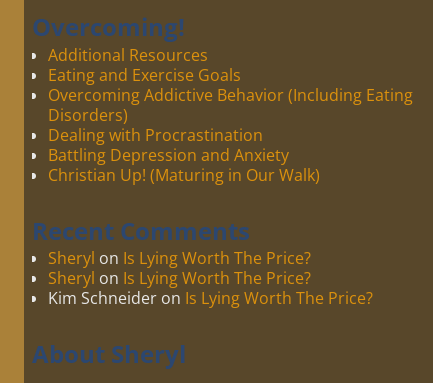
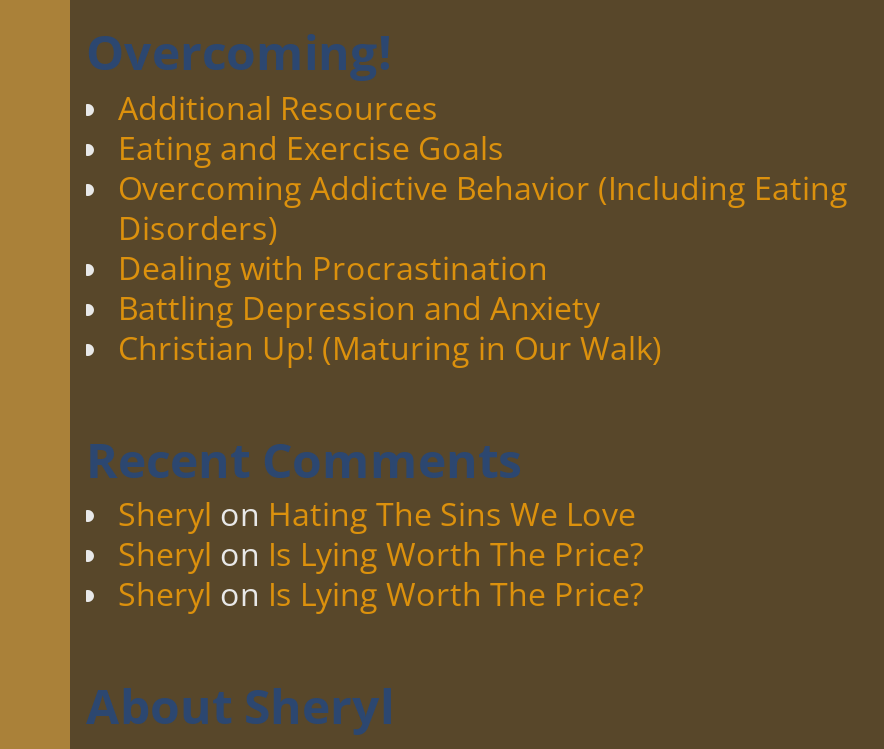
+ Sheryl on Hating The Sins We Love

moved down: Sheryl on Is Lying Worth The Price? | Sheryl on Is Lying Worth The Price?

- Kim Schneider on Is Lying Worth The Price?
